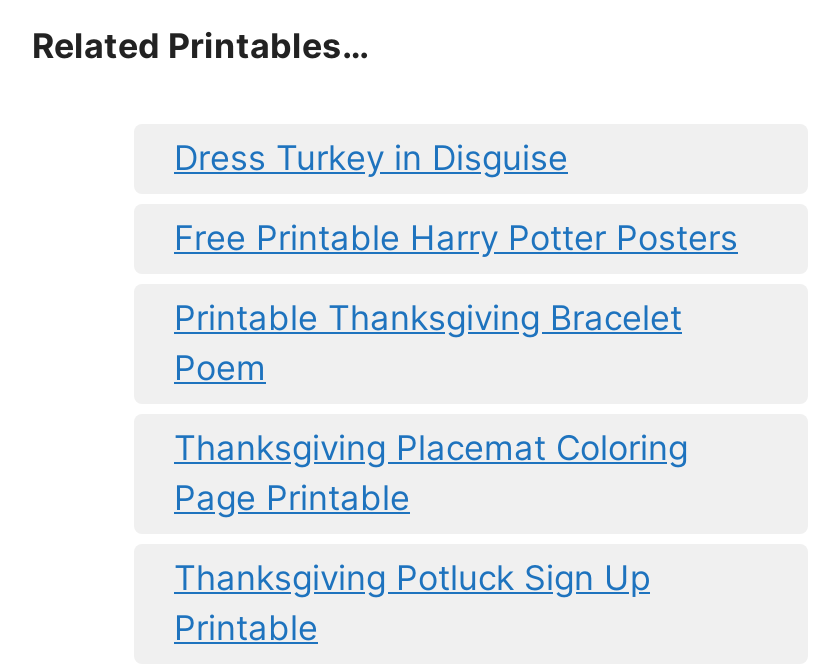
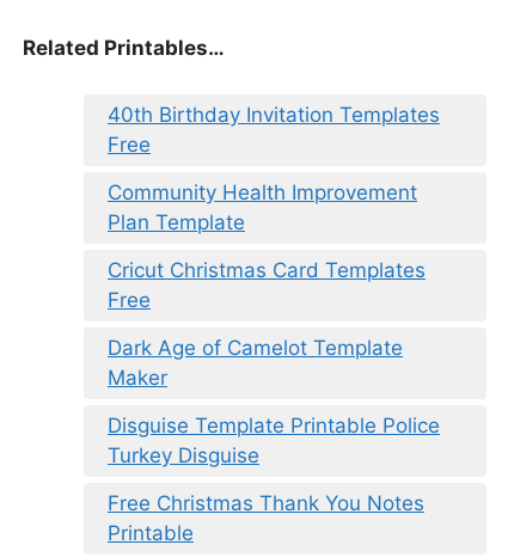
- Dress Turkey in Disguise
- Free Printable Harry Potter Posters
- Printable Thanksgiving Bracelet
- Poem
- Thanksgiving Placemat Coloring
- Page Printable
- Thanksgiving Potluck Sign Up
+ 40th Birthday Invitation Templates
+ Free
+ Community Health Improvement
+ Plan Template
+ Cricut Christmas Card Templates
+ Free
+ Dark Age of Camelot Template
+ Maker
+ Disguise Template Printable Police
+ Turkey Disguise
+ Free Christmas Thank You Notes
